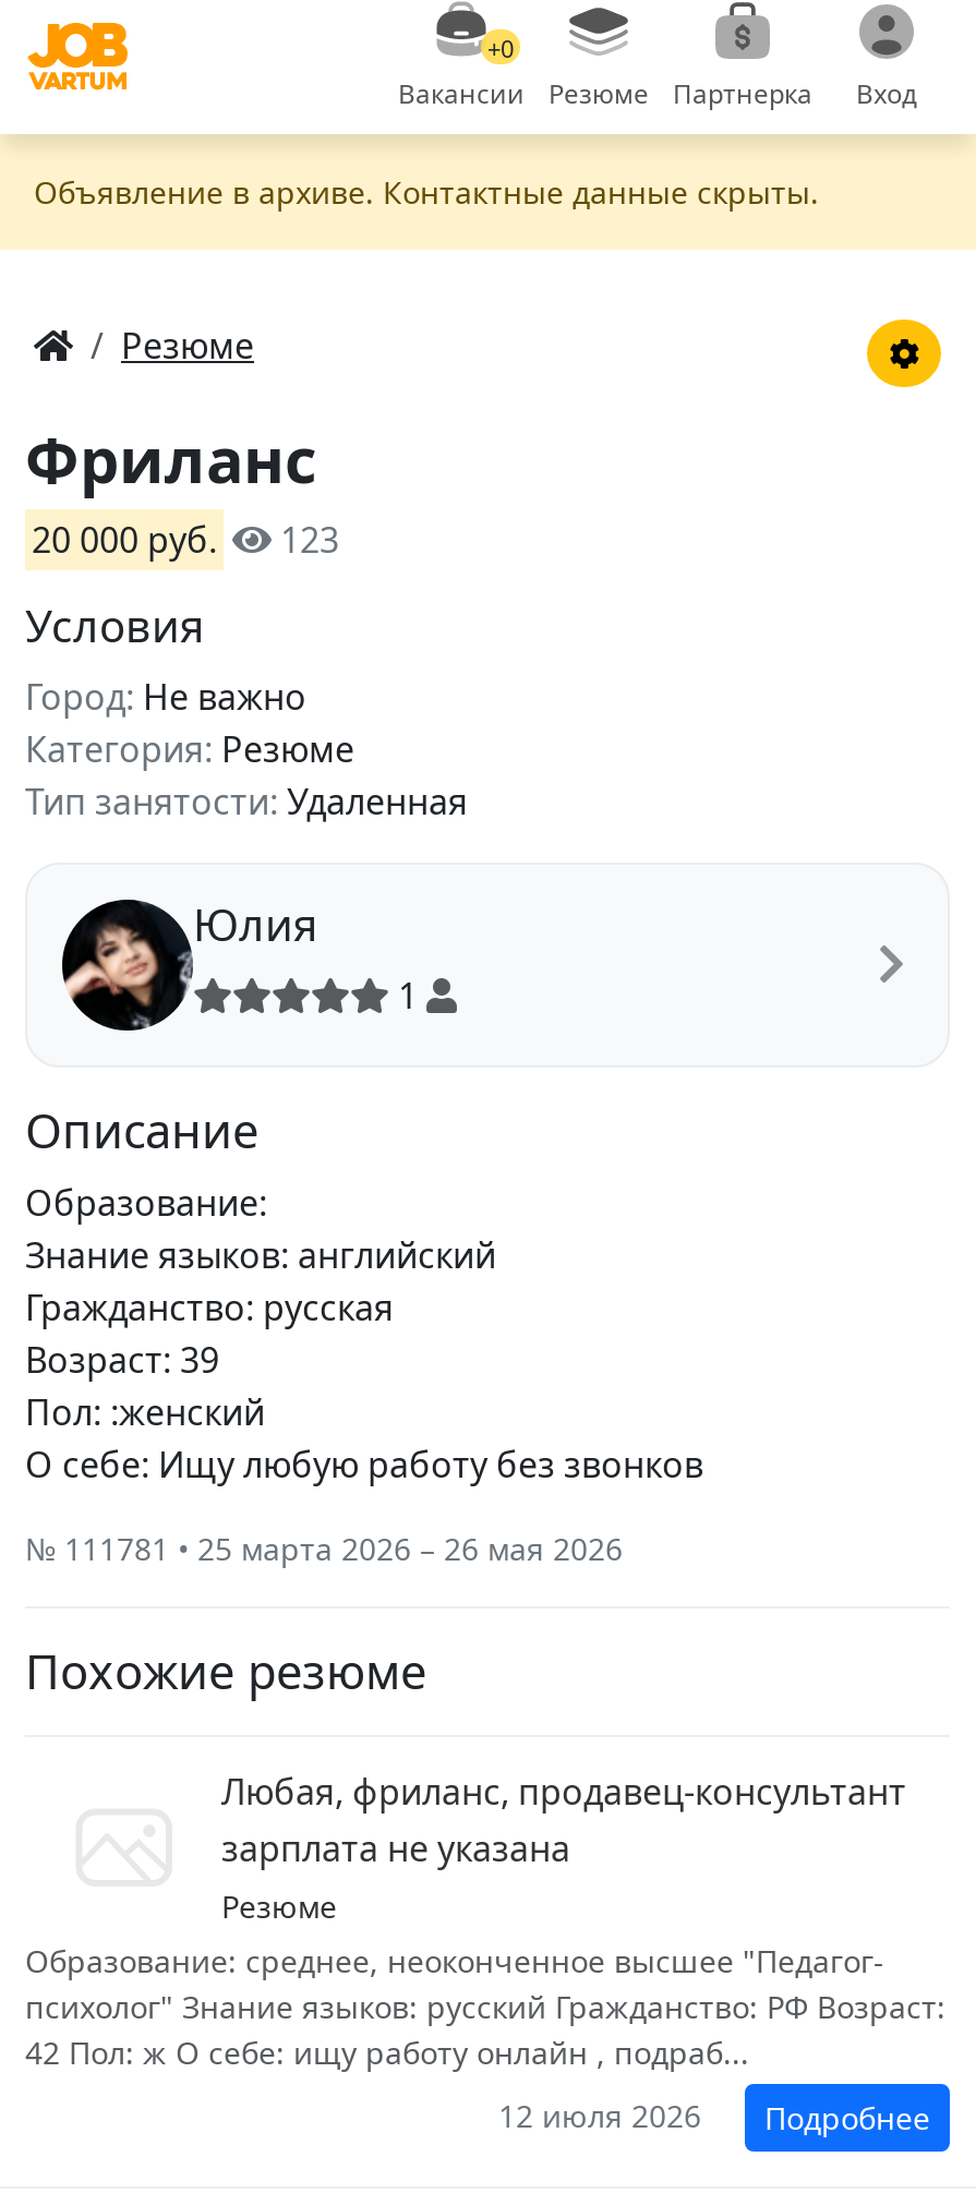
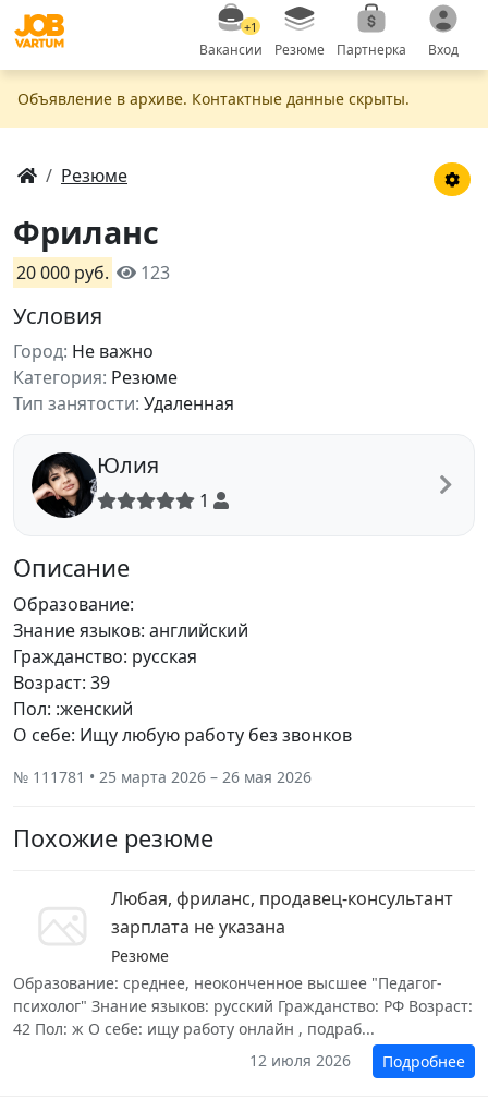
- +0
+ +1
